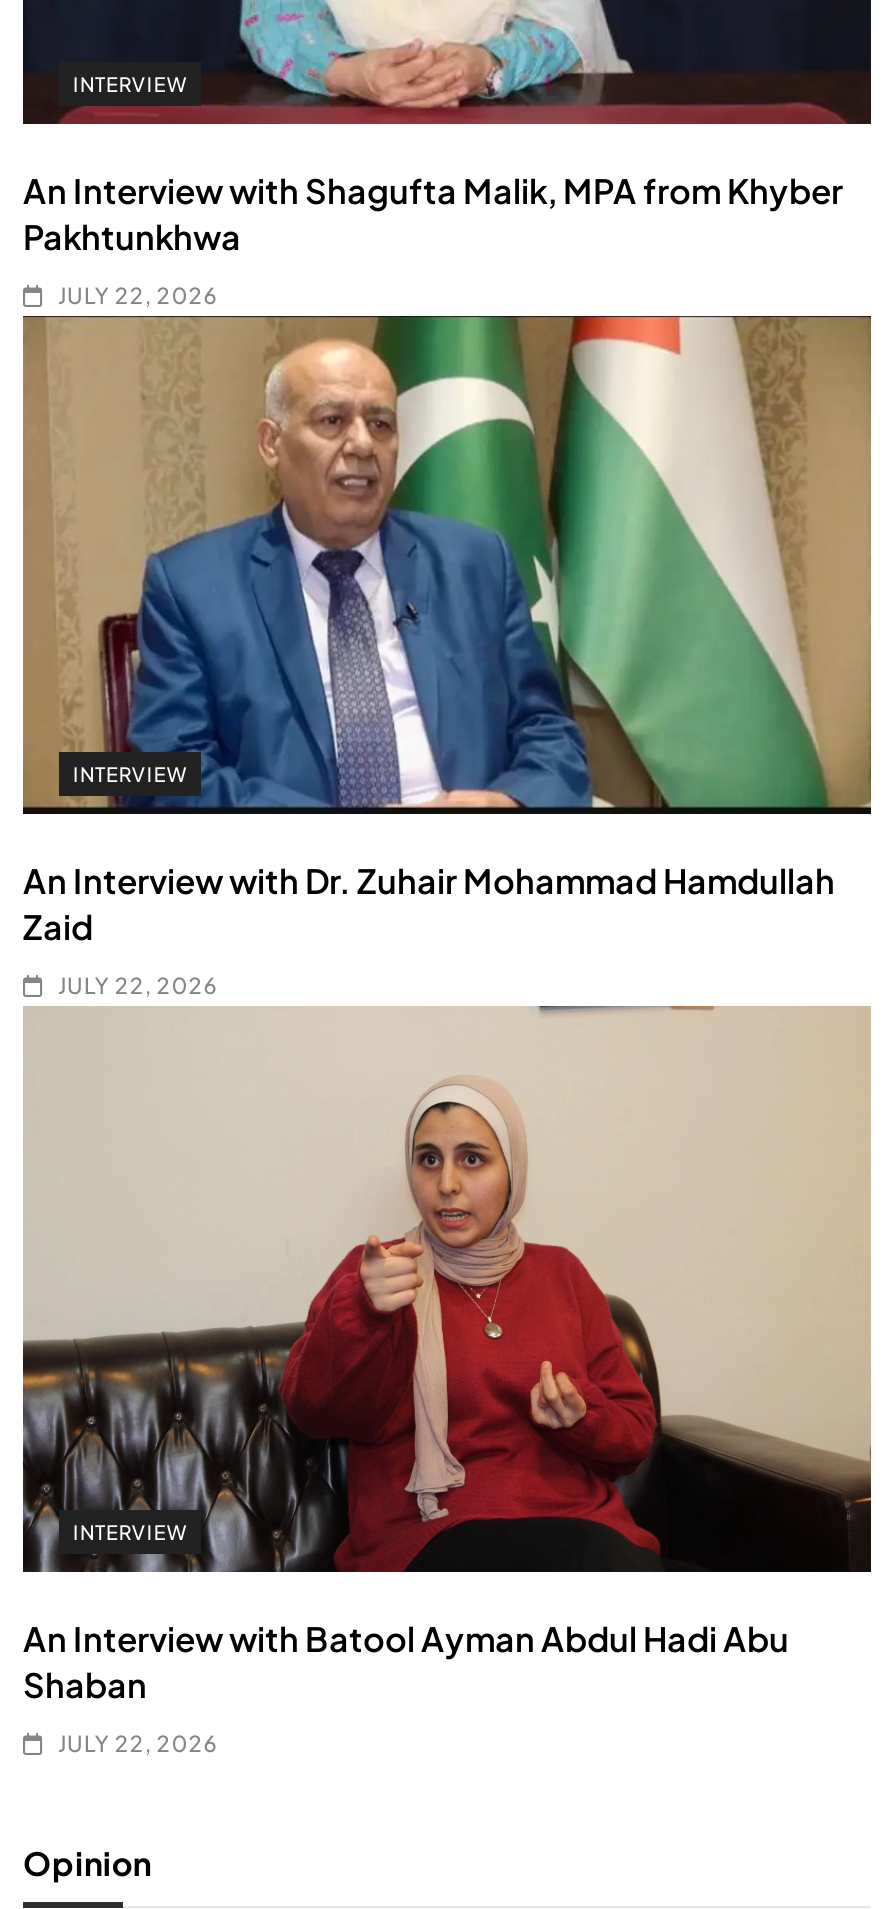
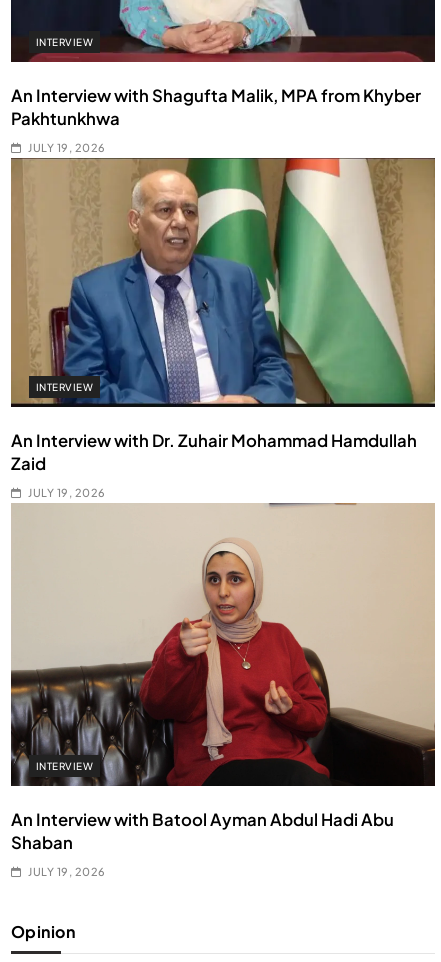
- JULY 22, 2026
+ JULY 19, 2026

- JULY 22, 2026
+ JULY 19, 2026

- JULY 22, 2026
+ JULY 19, 2026
